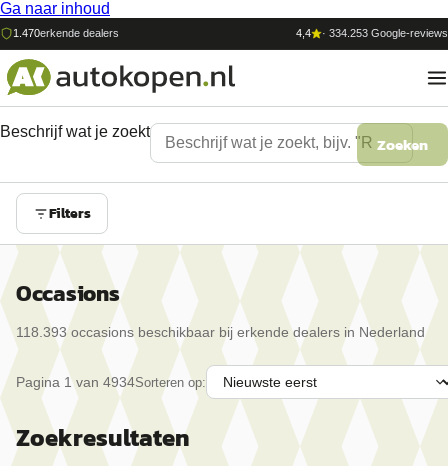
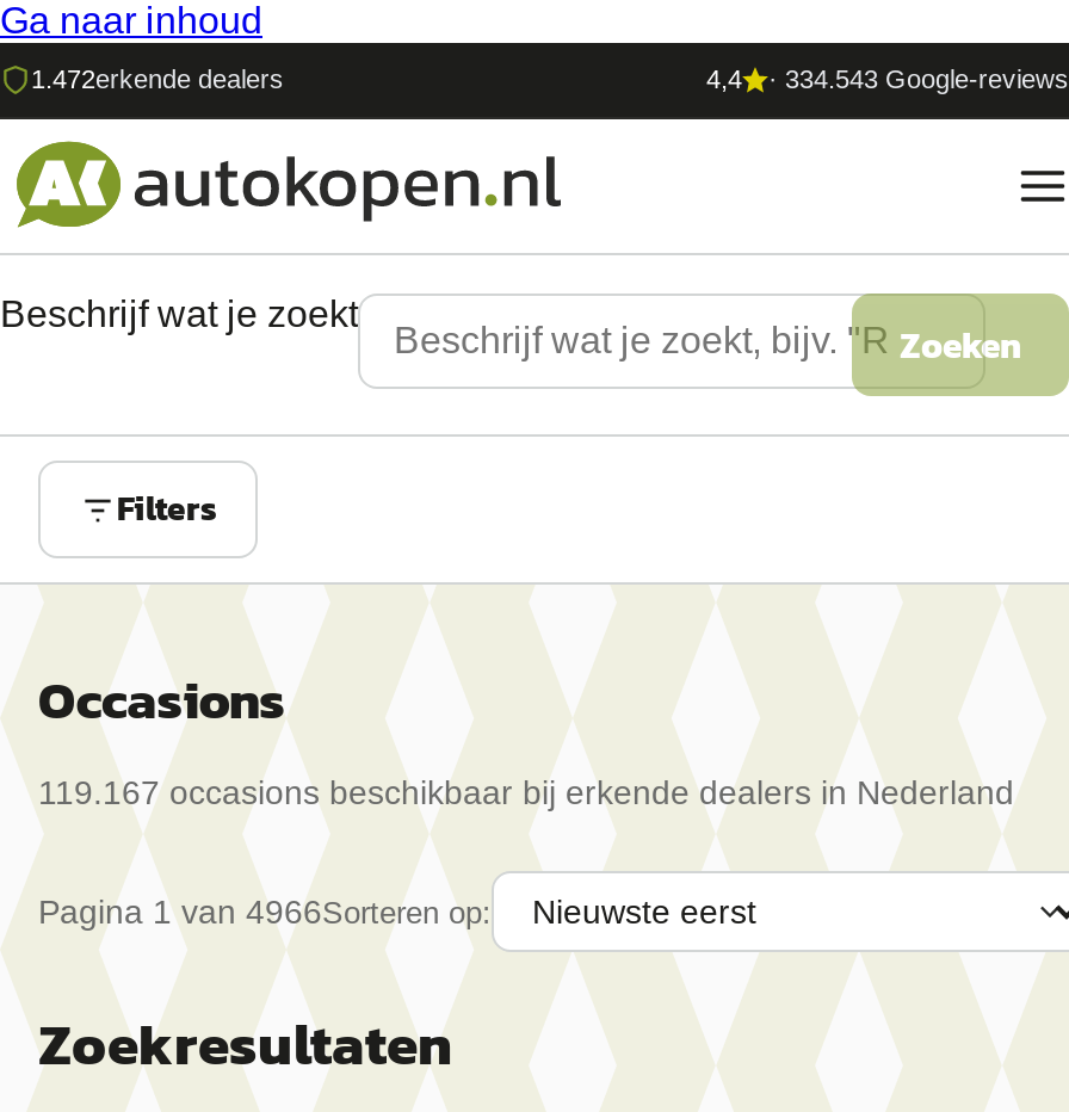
- 1.470erkende dealers
+ 1.472erkende dealers

- · 334.253 Google-reviews
+ · 334.543 Google-reviews

- 118.393 occasions beschikbaar bij erkende dealers in Nederland
+ 119.167 occasions beschikbaar bij erkende dealers in Nederland

- Pagina 1 van 4934Sorteren op:
+ Pagina 1 van 4966Sorteren op:
